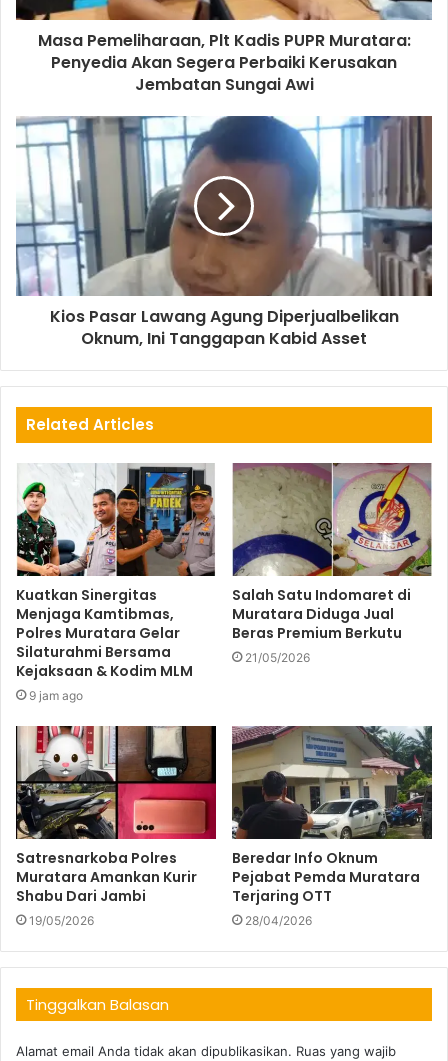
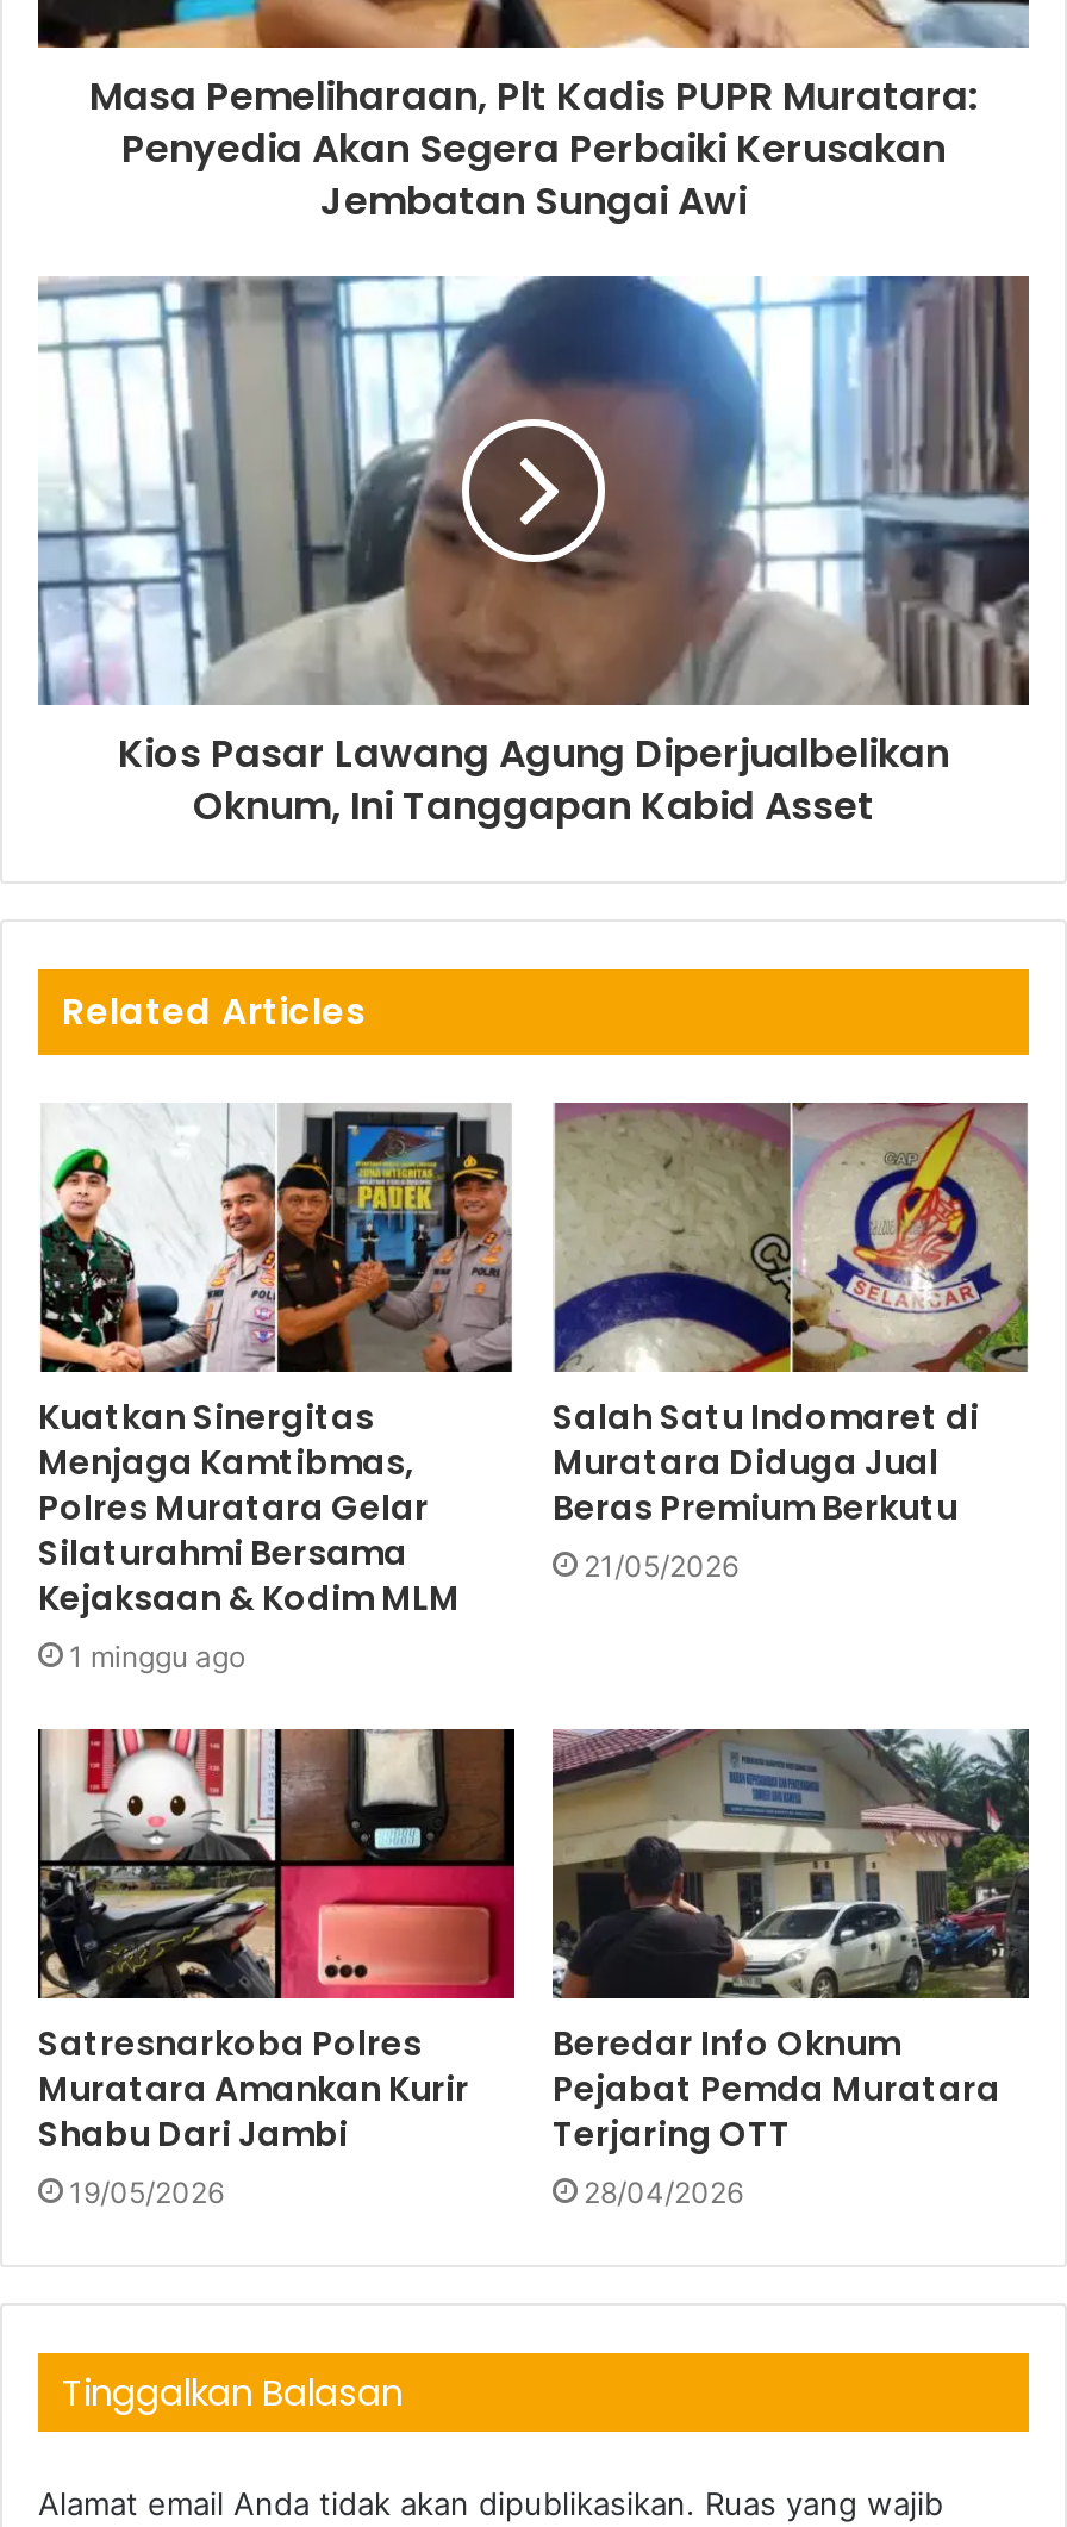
- 9 jam ago
+ 1 minggu ago
